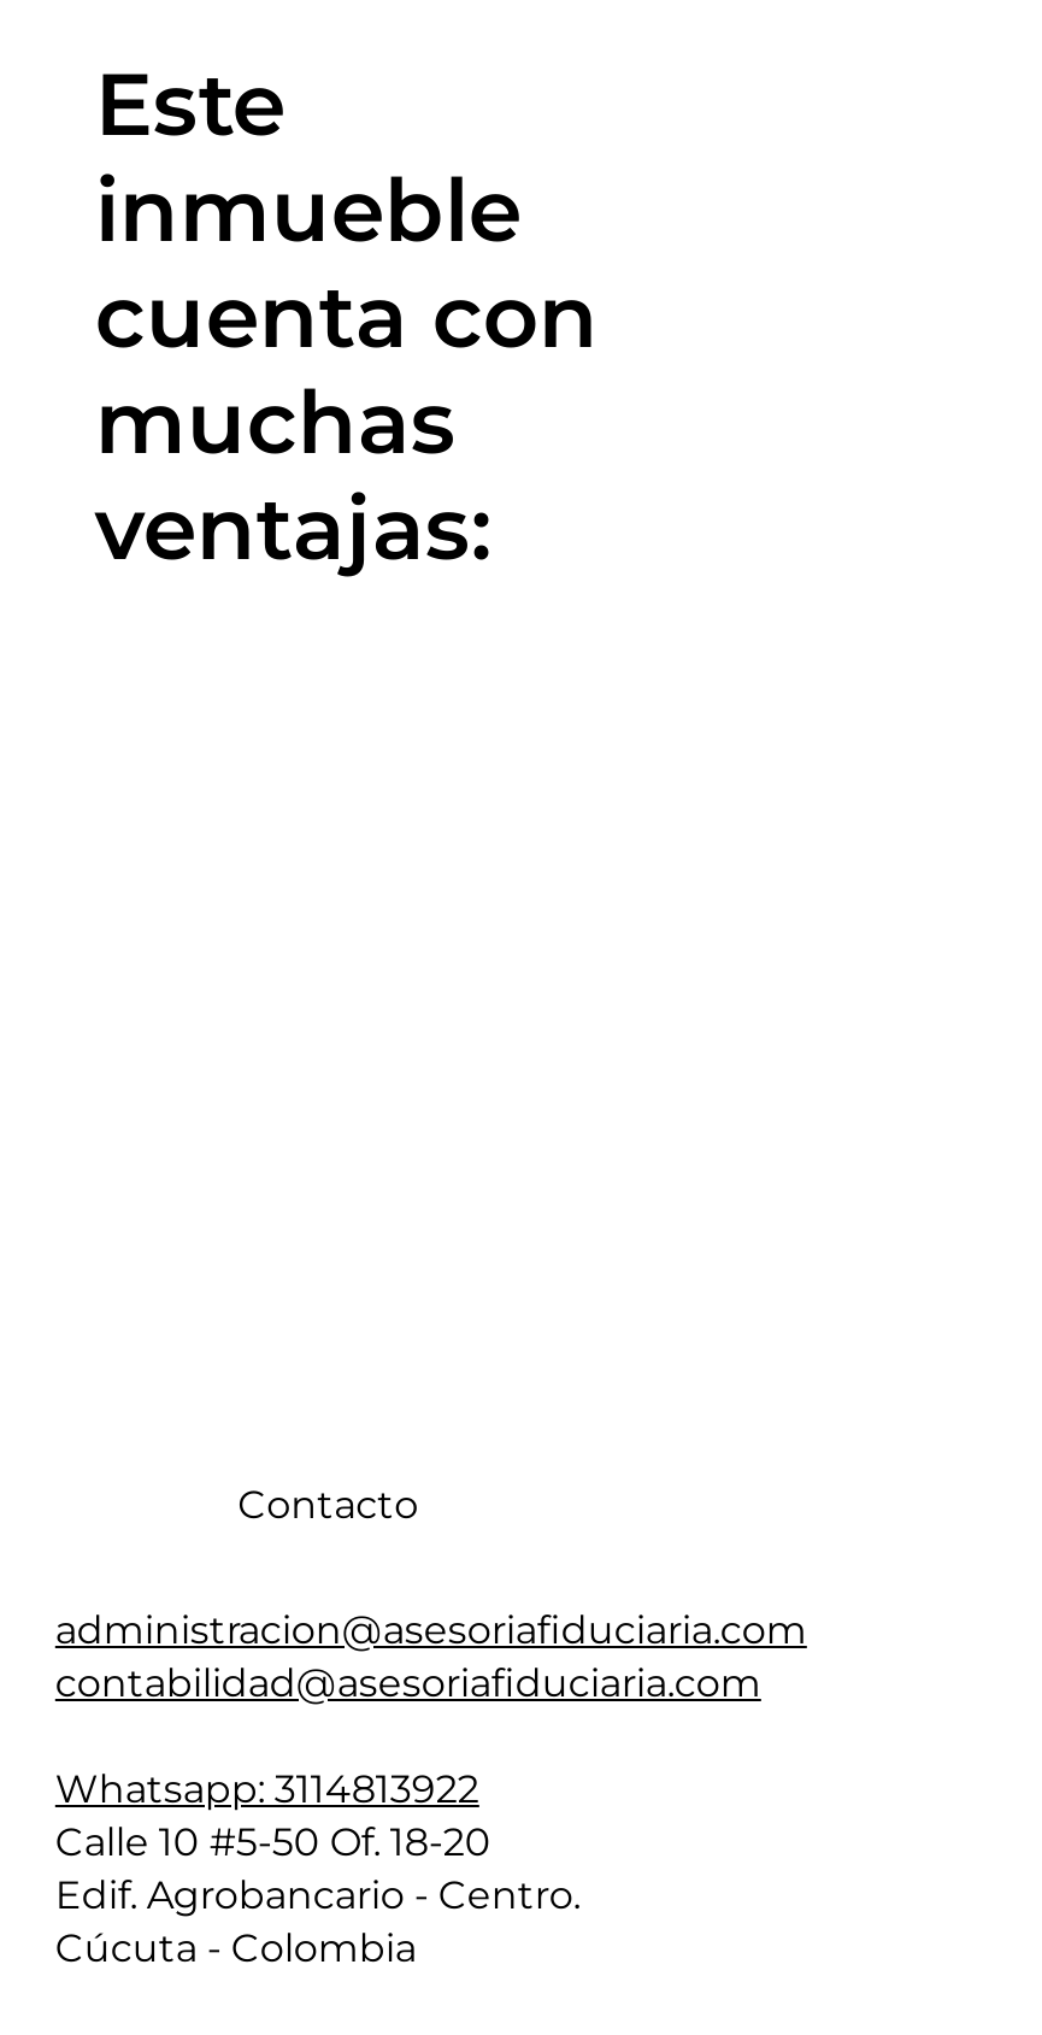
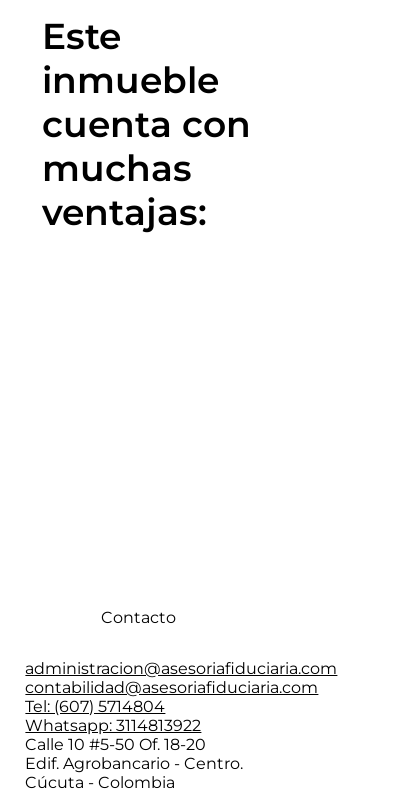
+ Tel: (607) 5714804
